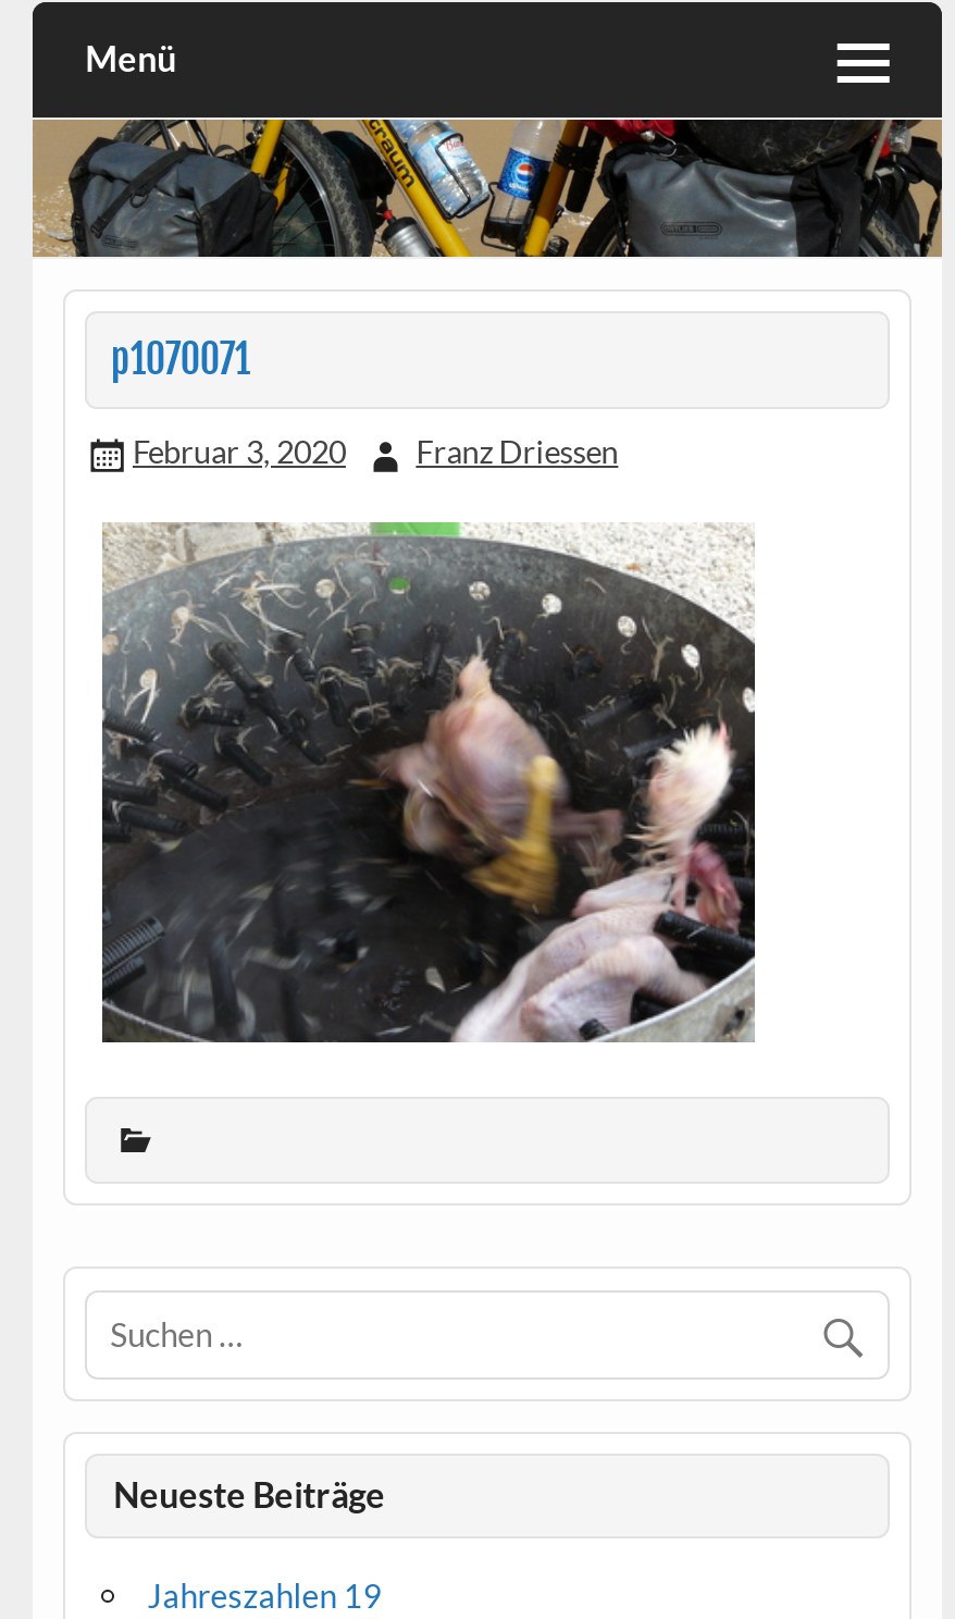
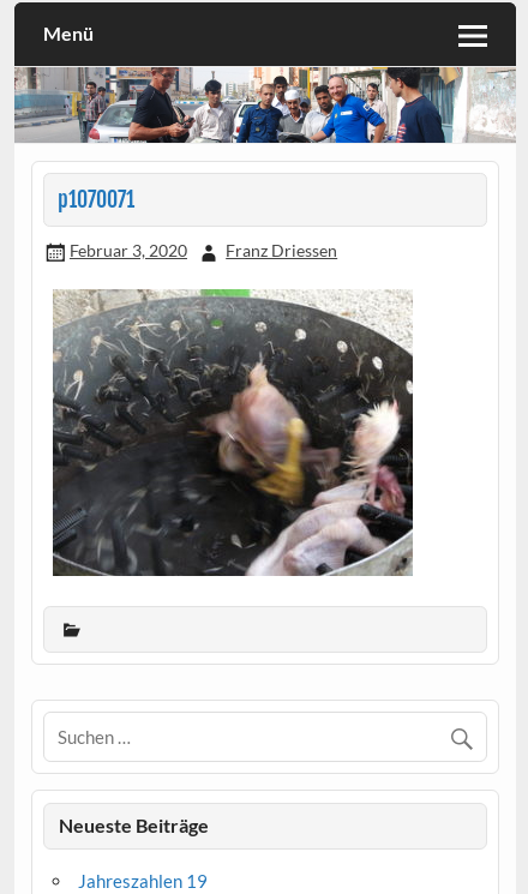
- [image]
+ [image]
